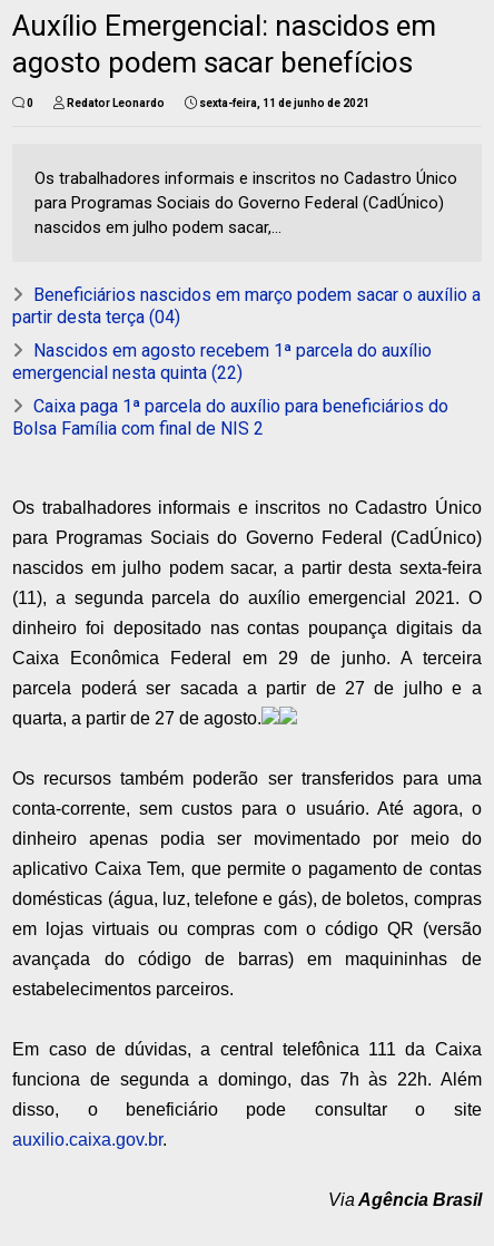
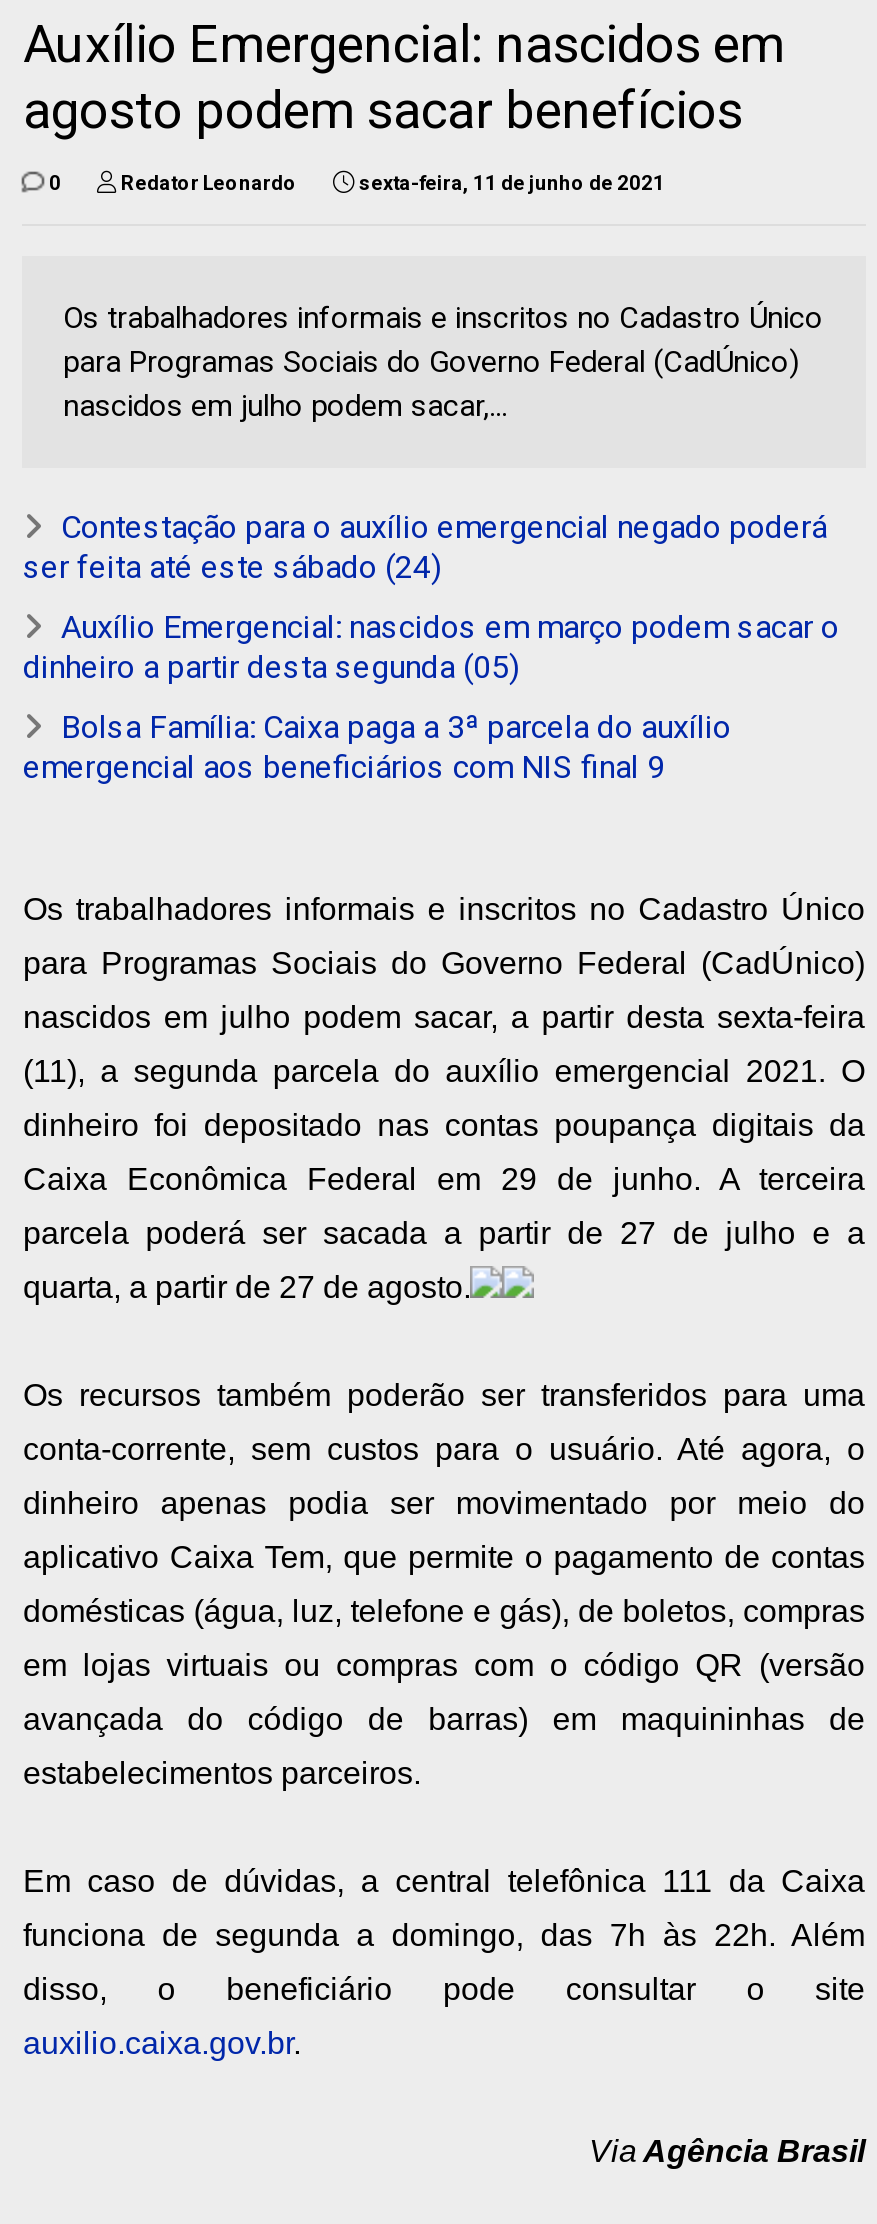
- Beneficiários nascidos em março podem sacar o auxílio a
- partir desta terça (04)
+ Contestação para o auxílio emergencial negado poderá
+ ser feita até este sábado (24)

- Nascidos em agosto recebem 1ª parcela do auxílio
- emergencial nesta quinta (22)
+ Auxílio Emergencial: nascidos em março podem sacar o
+ dinheiro a partir desta segunda (05)

- Caixa paga 1ª parcela do auxílio para beneficiários do
- Bolsa Família com final de NIS 2
+ Bolsa Família: Caixa paga a 3ª parcela do auxílio
+ emergencial aos beneficiários com NIS final 9
